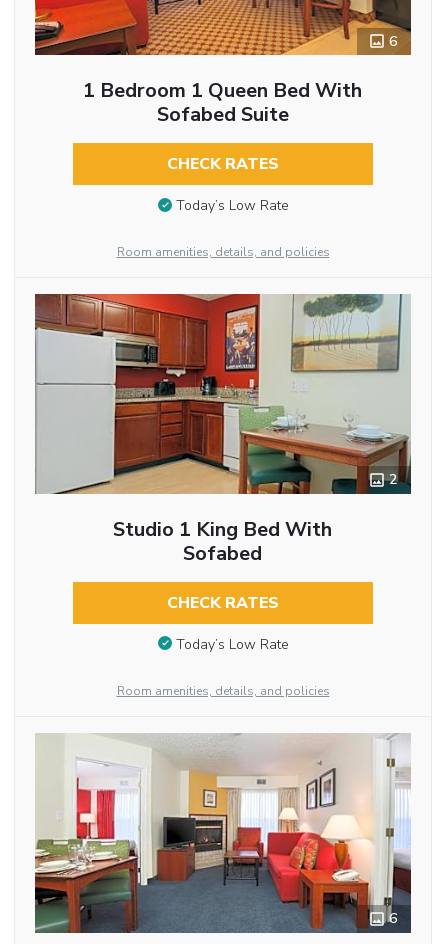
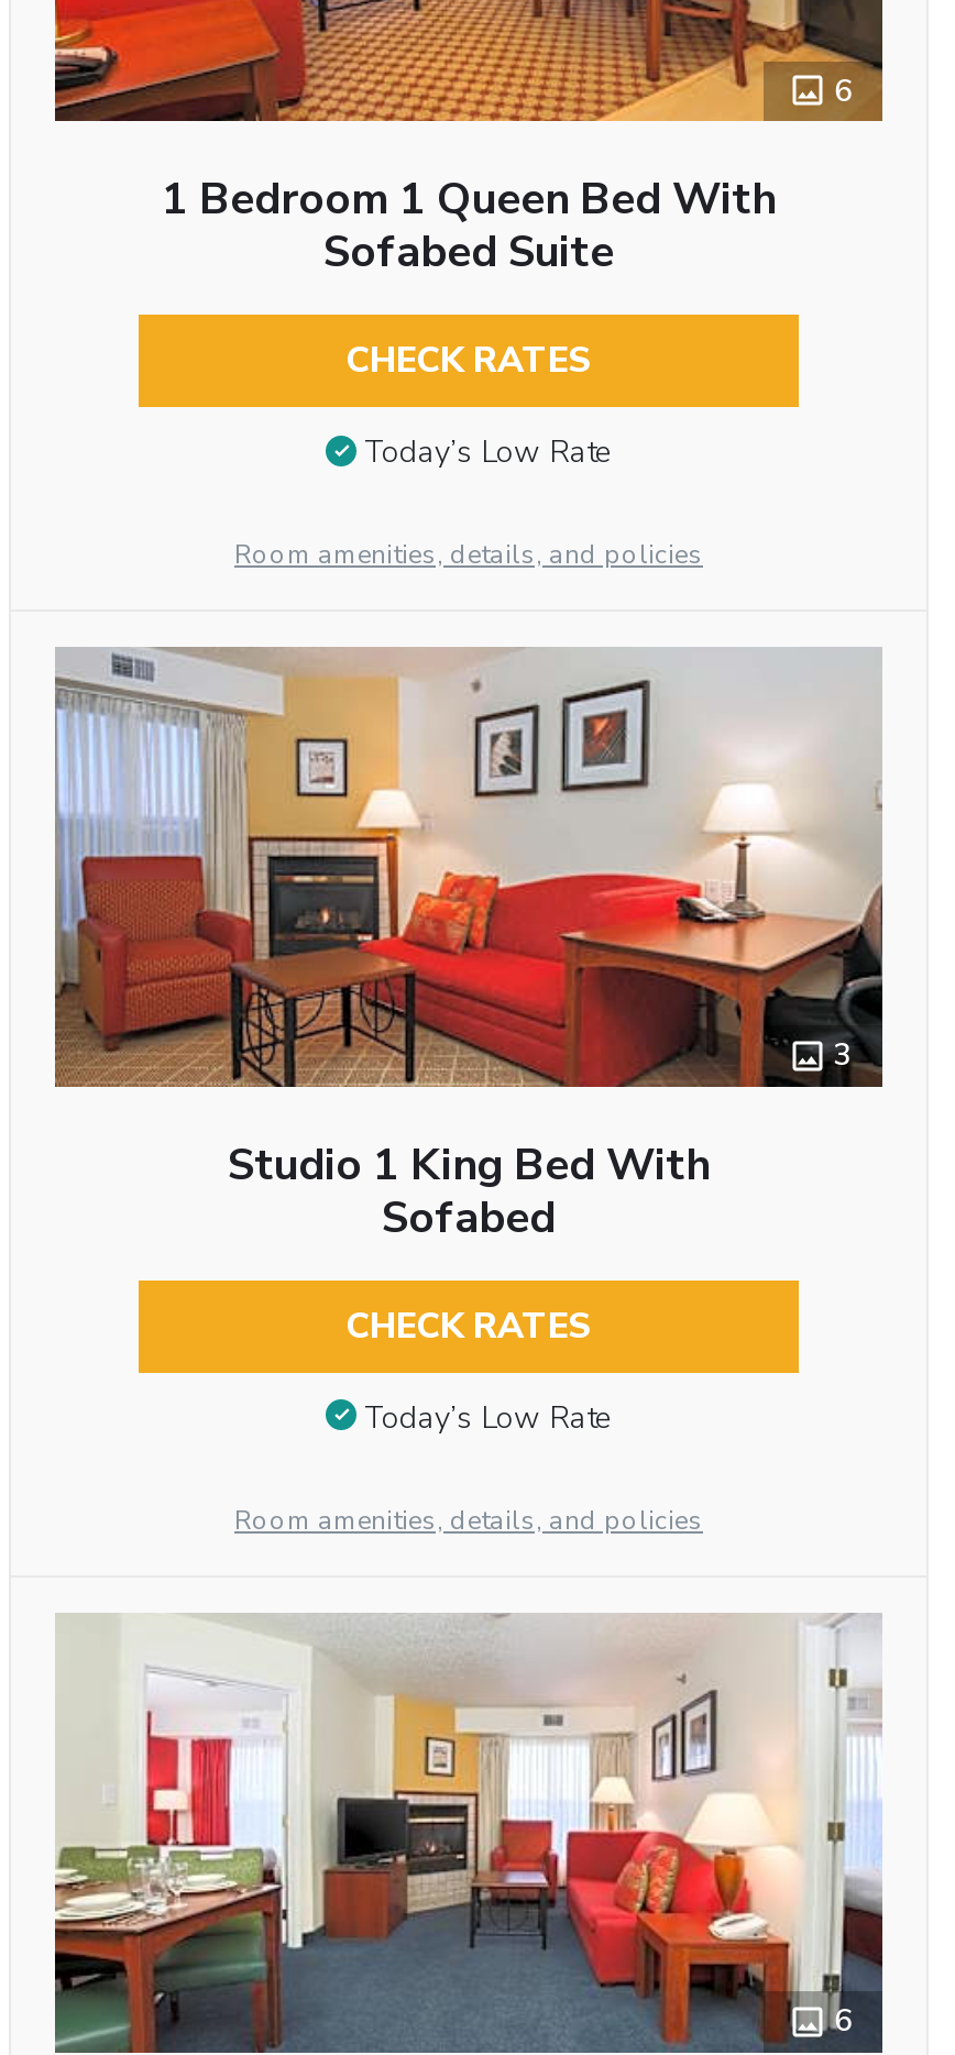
- [image]
- 2
+ [image]
+ 3
